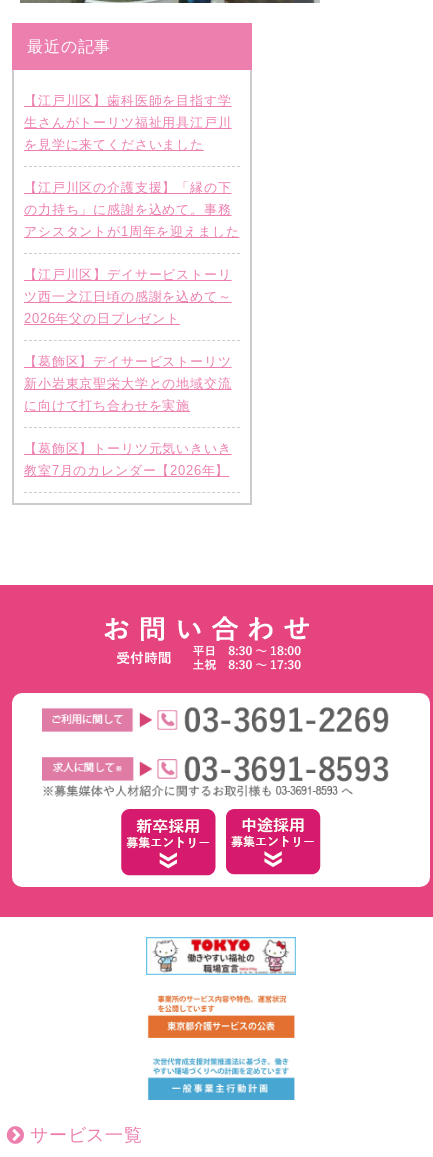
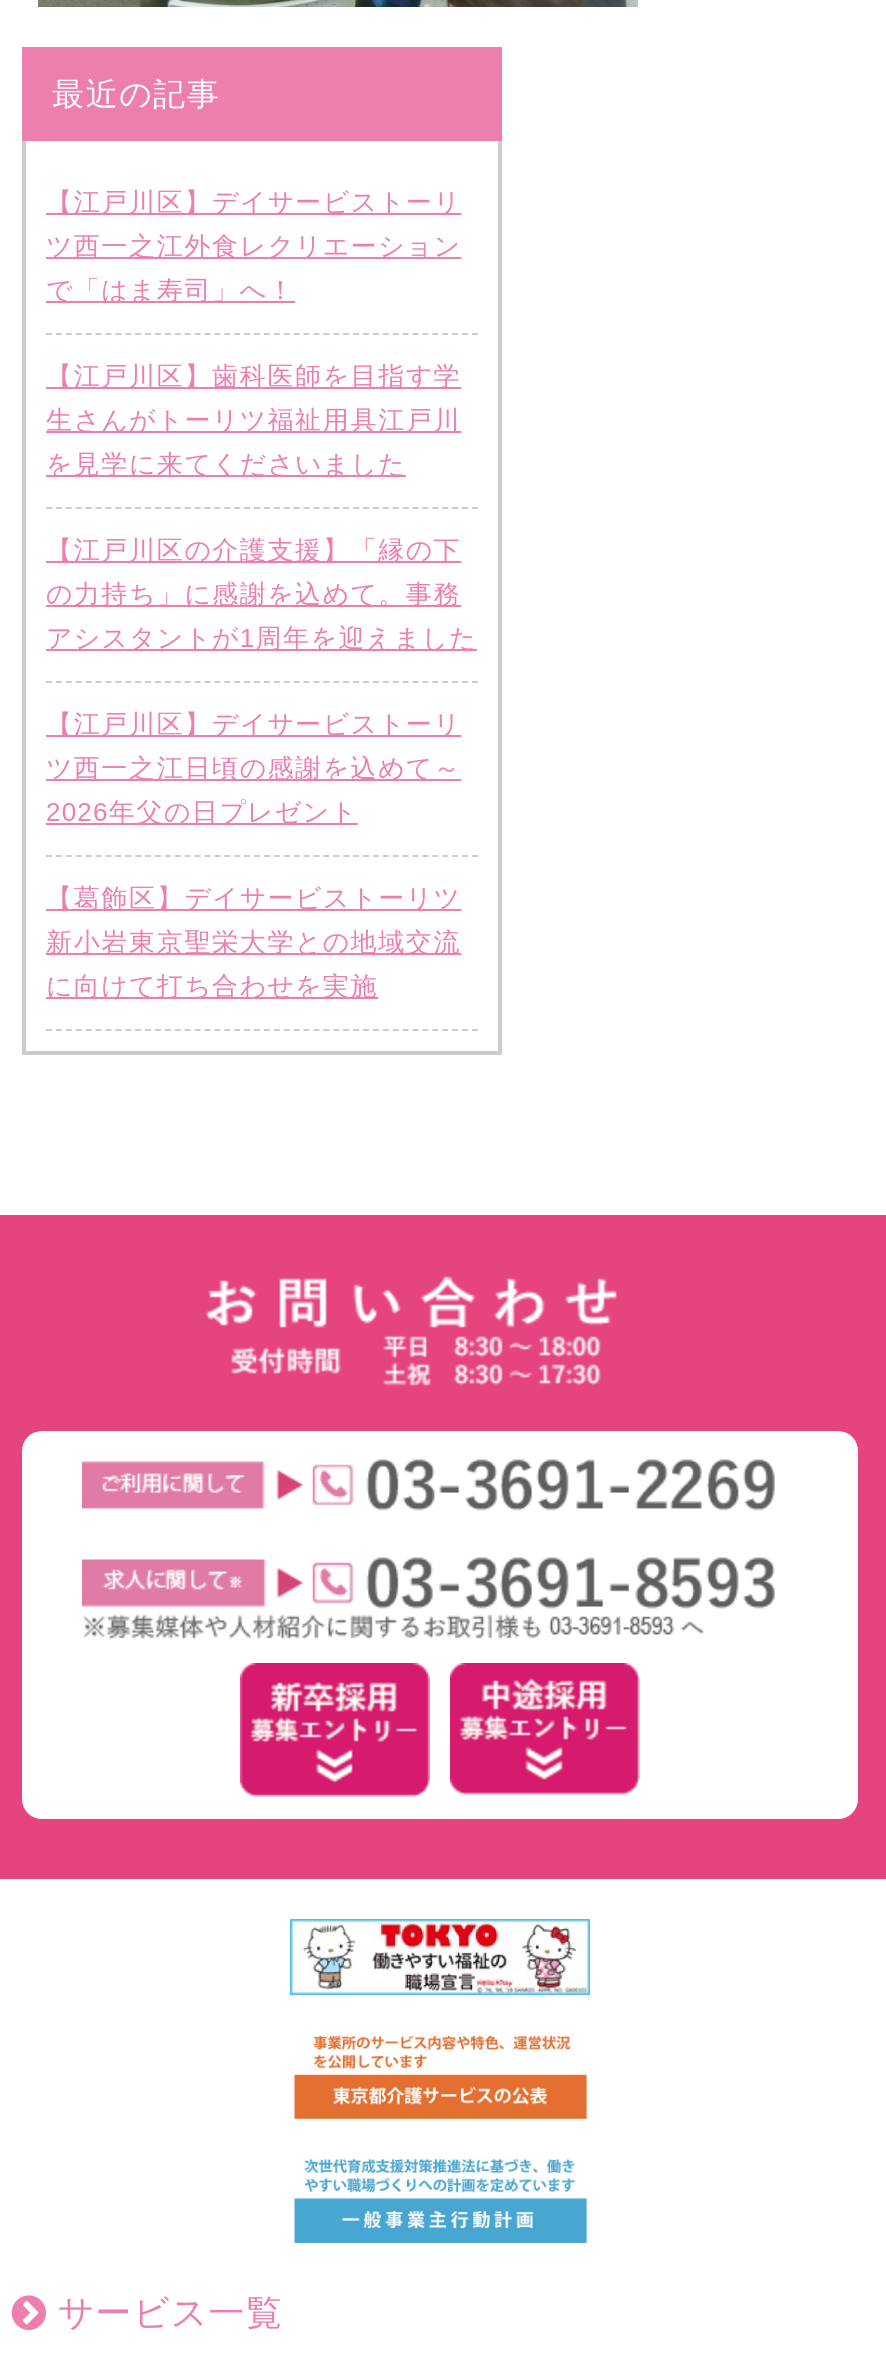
+ 【江戸川区】デイサービストーリ
+ ツ西一之江外食レクリエーション
+ で「はま寿司」へ！

moved down: 【江戸川区】歯科医師を目指す学 | 生さんがトーリツ福祉用具江戸川 | を見学に来てくださいました | ... | 新小岩東京聖栄大学との地域交流 | に向けて打ち合わせを実施

- 【葛飾区】トーリツ元気いきいき
- 教室7月のカレンダー【2026年】
